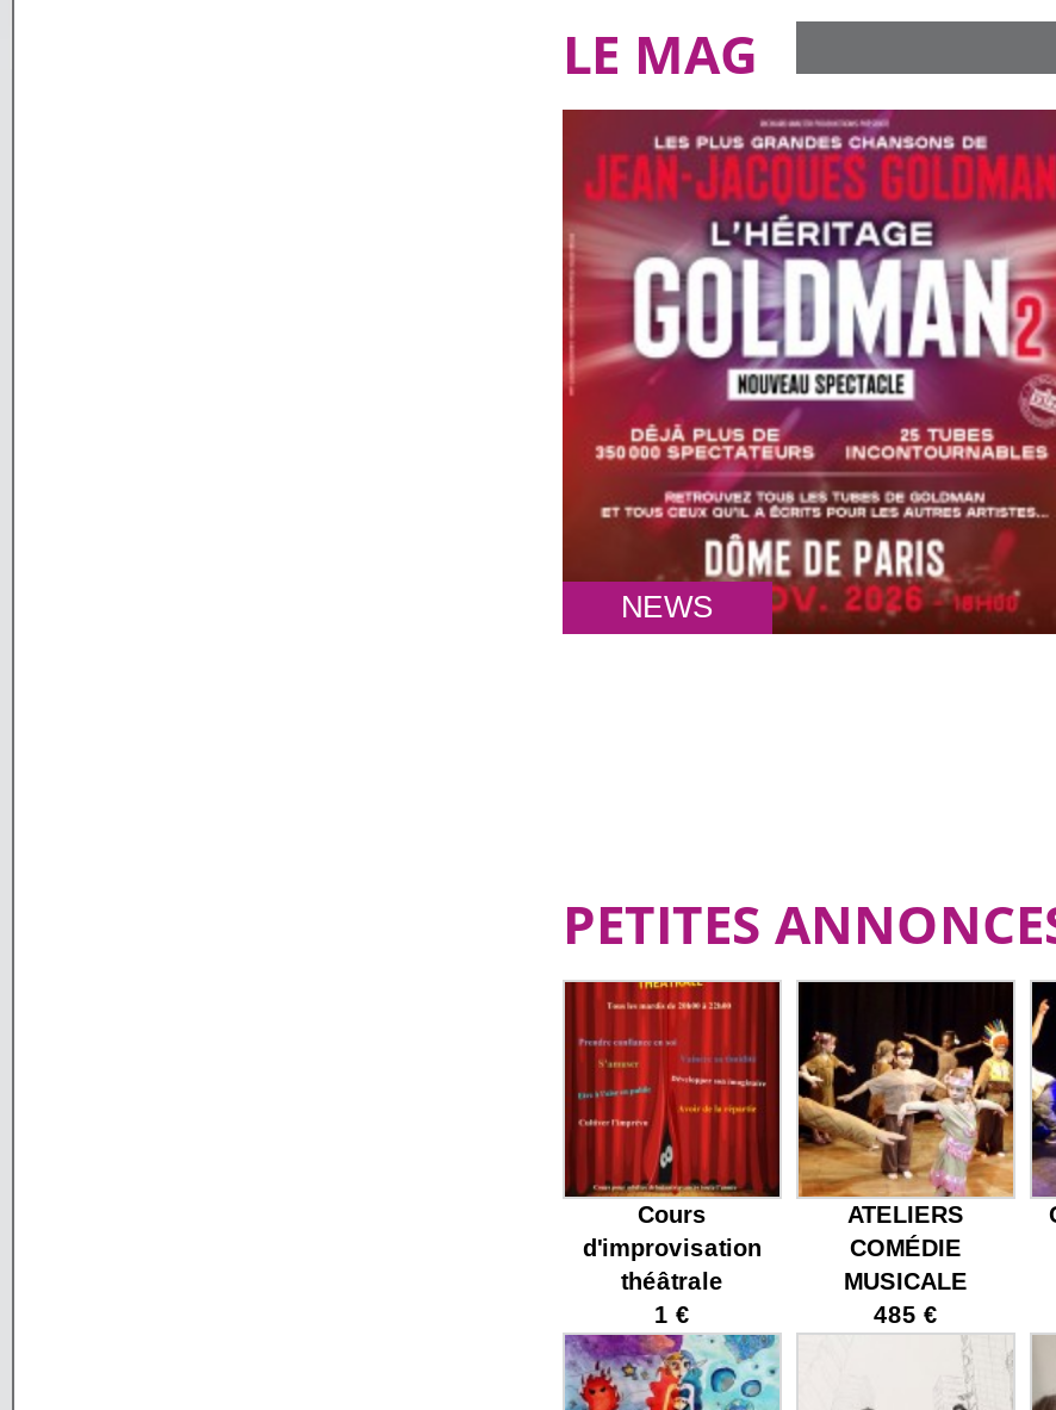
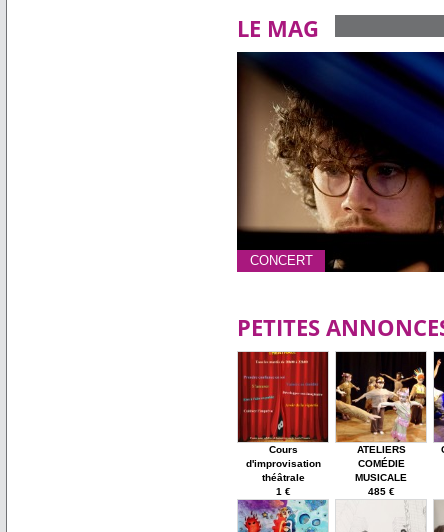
- [image]
- NEWS
+ [image]
+ CONCERT
